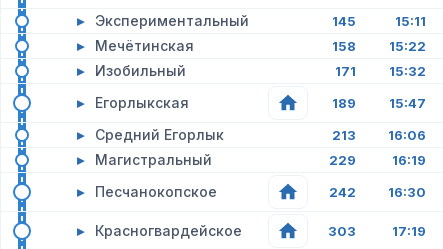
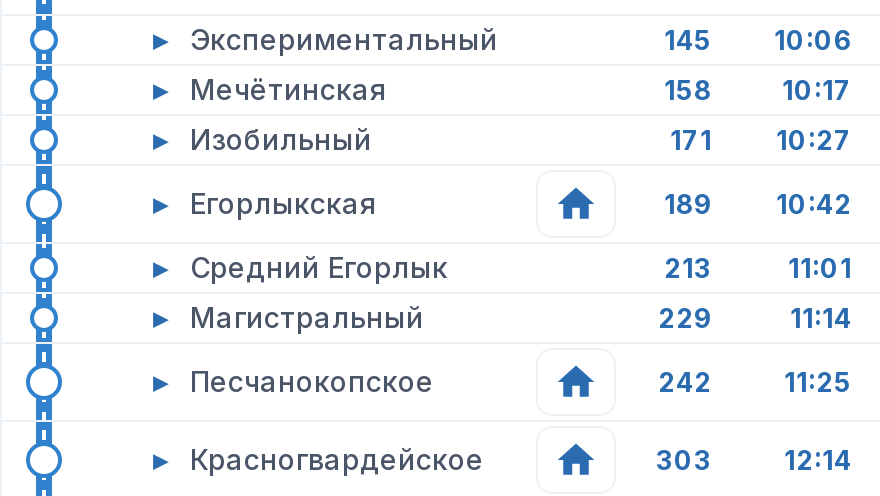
- 15:11
+ 10:06

- 15:22
+ 10:17

- 15:32
+ 10:27

- 15:47
+ 10:42

- 16:06
+ 11:01

- 16:19
+ 11:14

- 16:30
+ 11:25

- 17:19
+ 12:14
